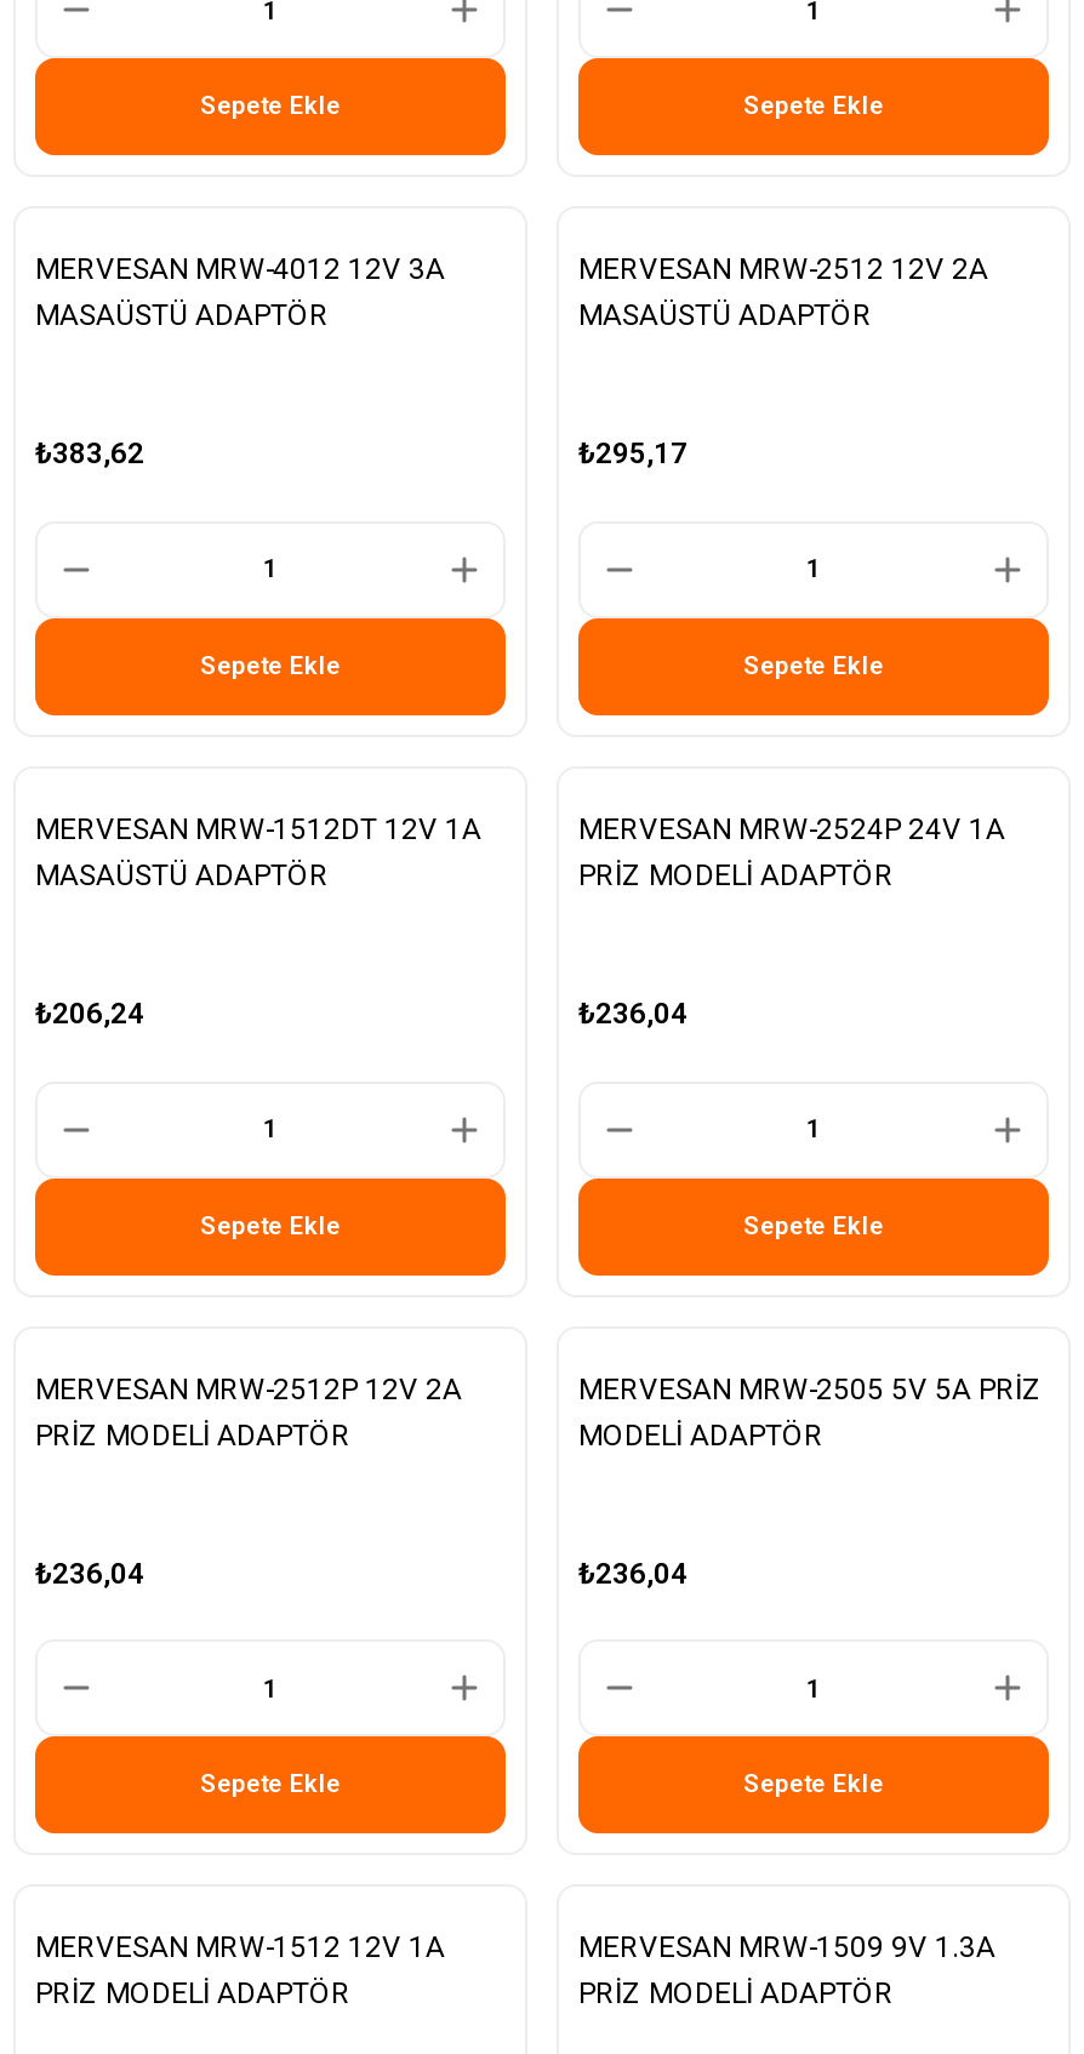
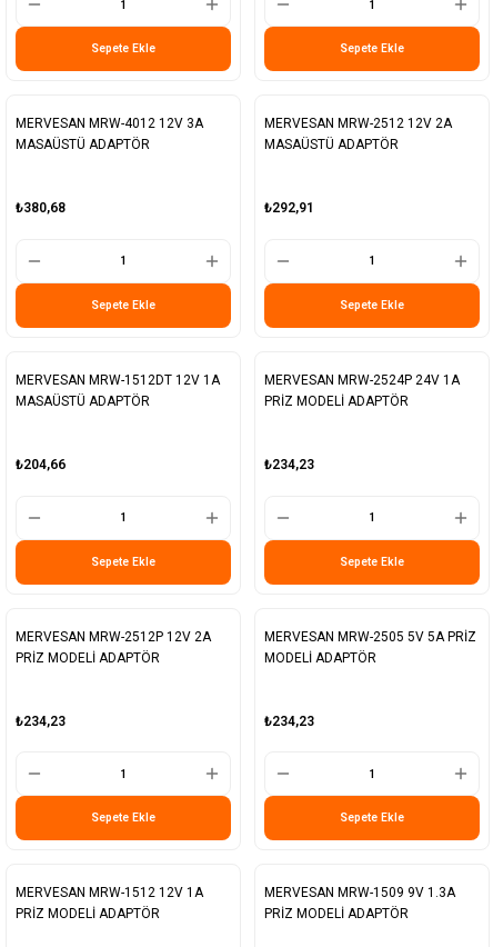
- ₺383,62
+ ₺380,68

- ₺295,17
+ ₺292,91

- ₺206,24
+ ₺204,66

- ₺236,04
+ ₺234,23

- ₺236,04
+ ₺234,23

- ₺236,04
+ ₺234,23
